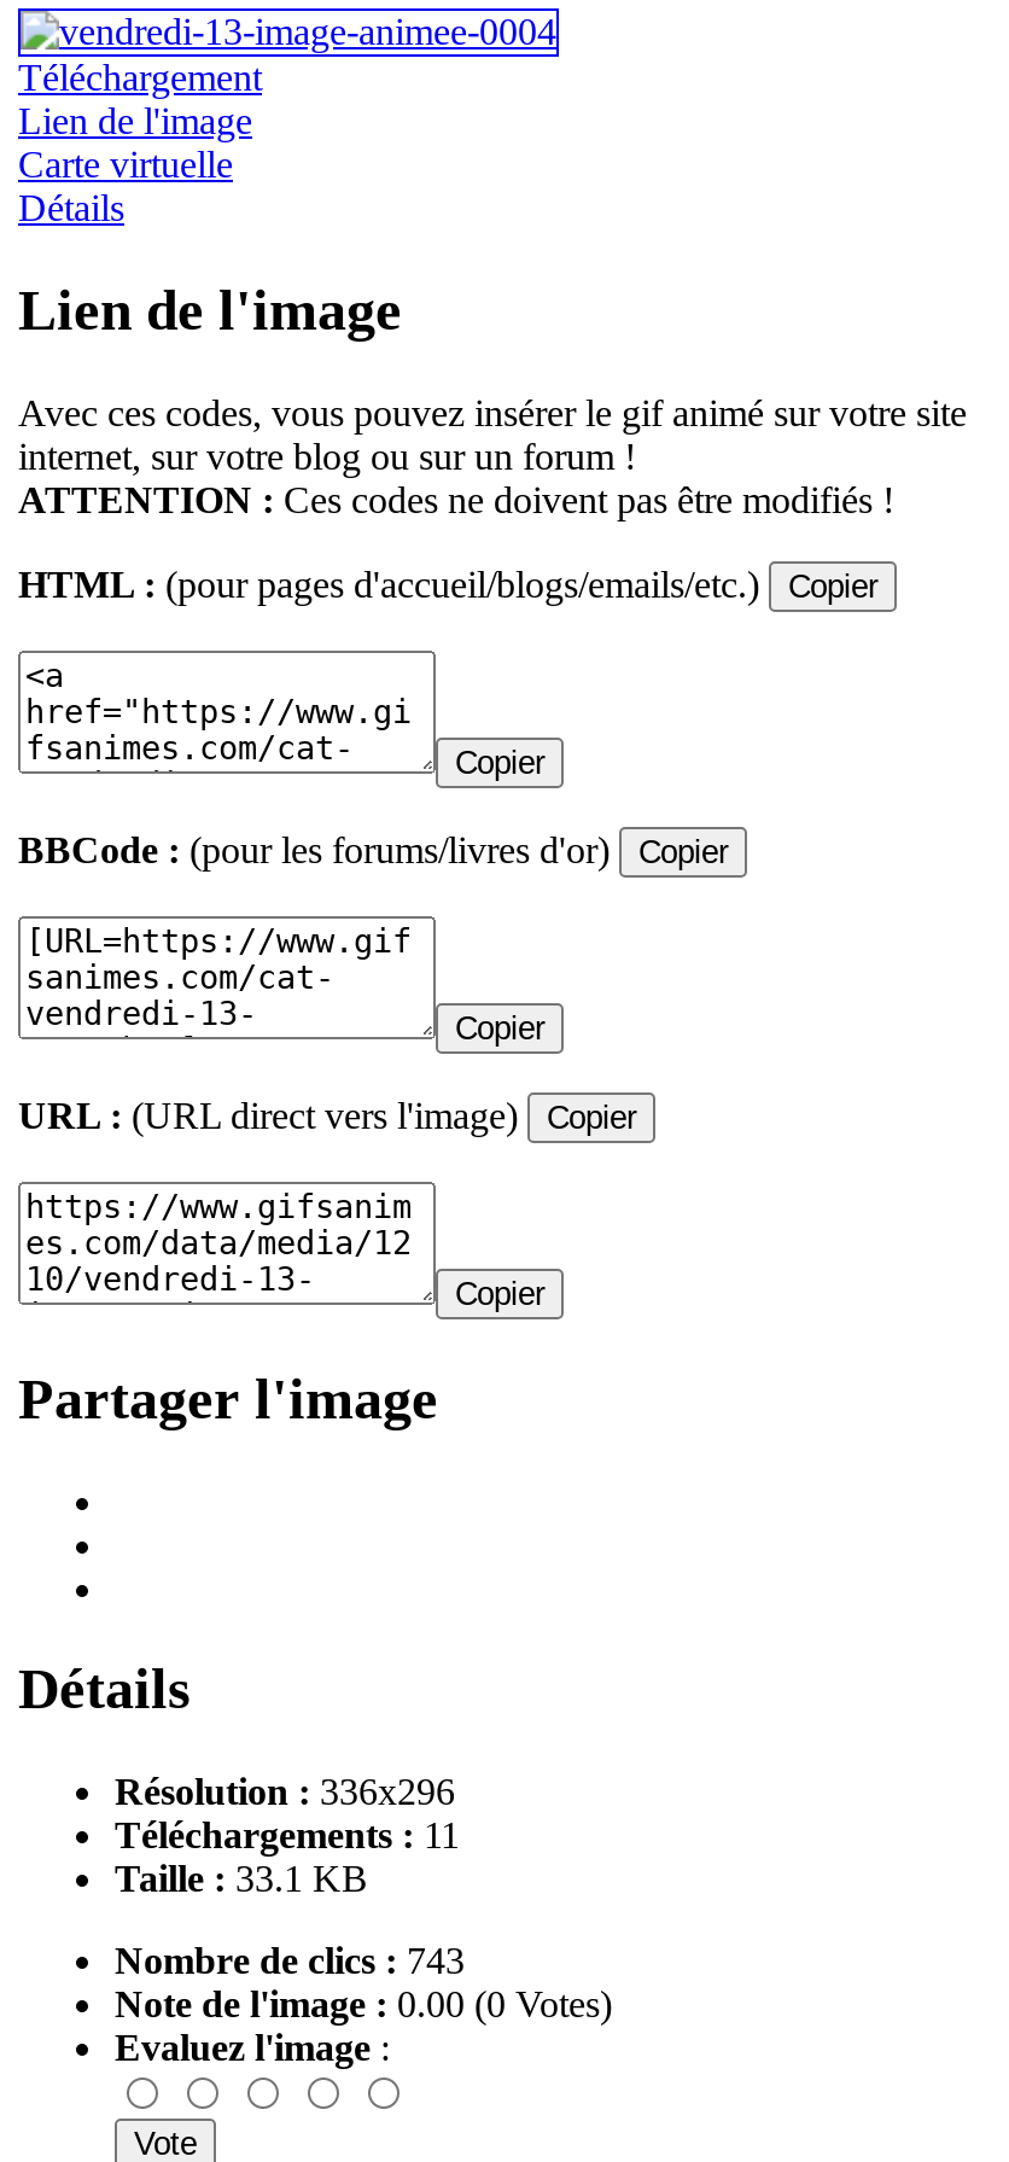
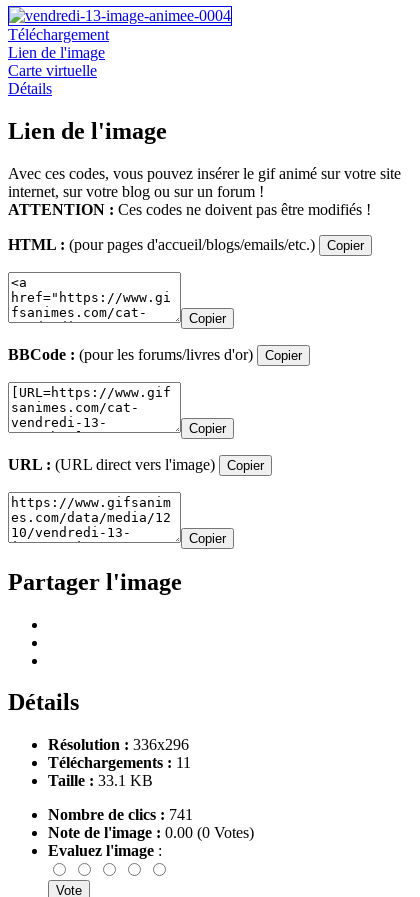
- Nombre de clics : 743
+ Nombre de clics : 741
